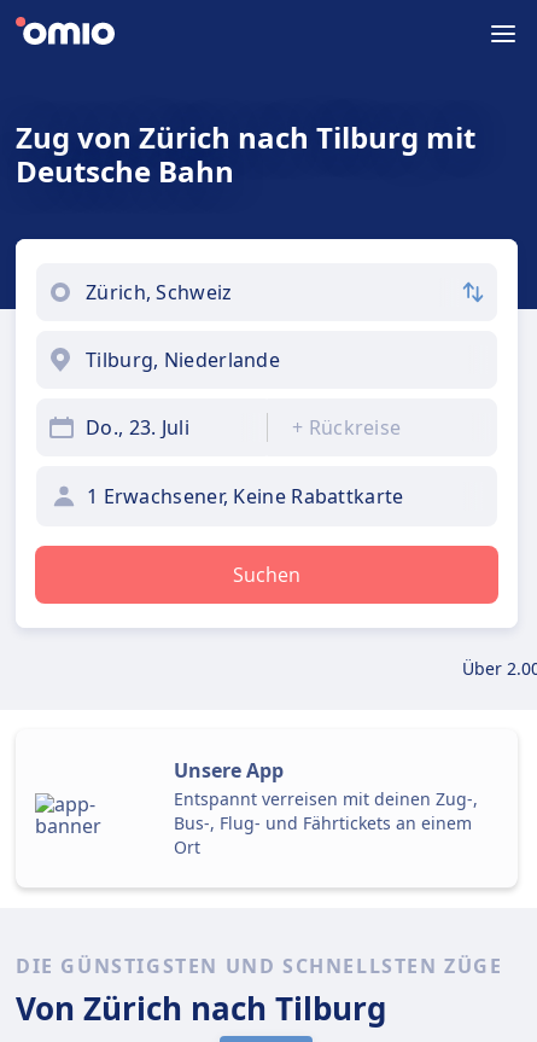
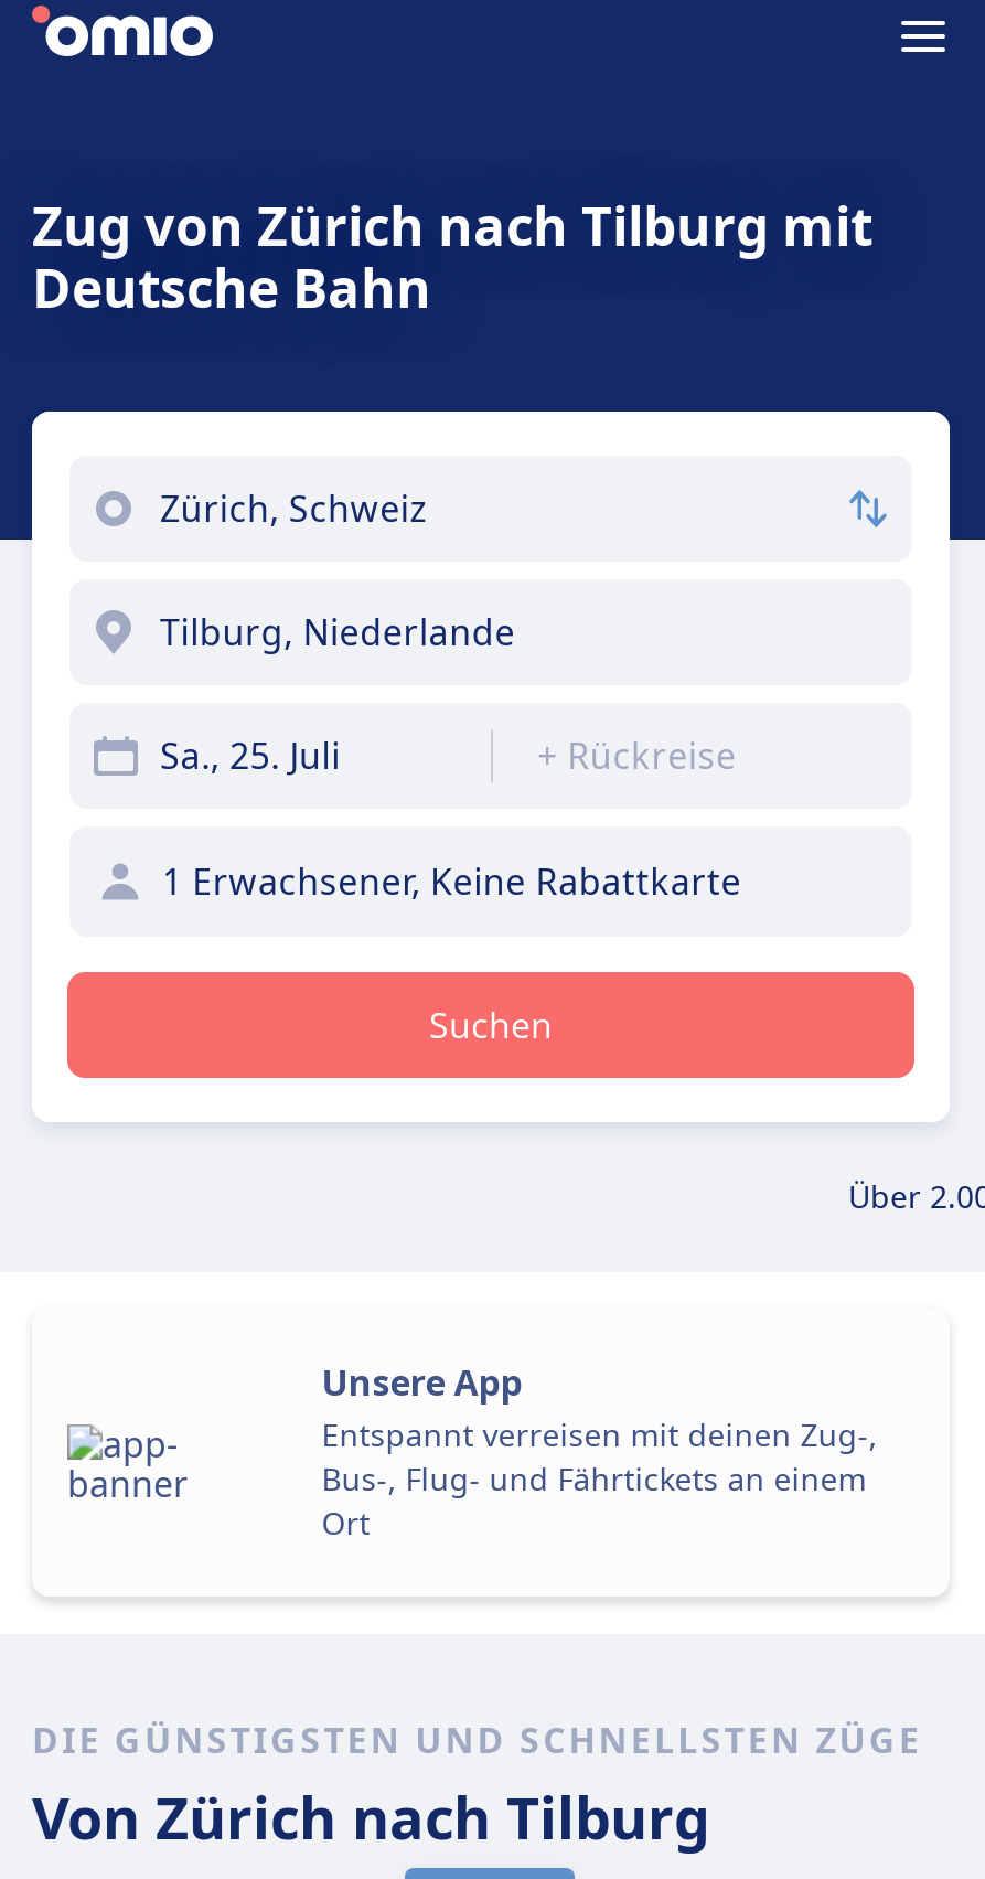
- Do., 23. Juli
+ Sa., 25. Juli
